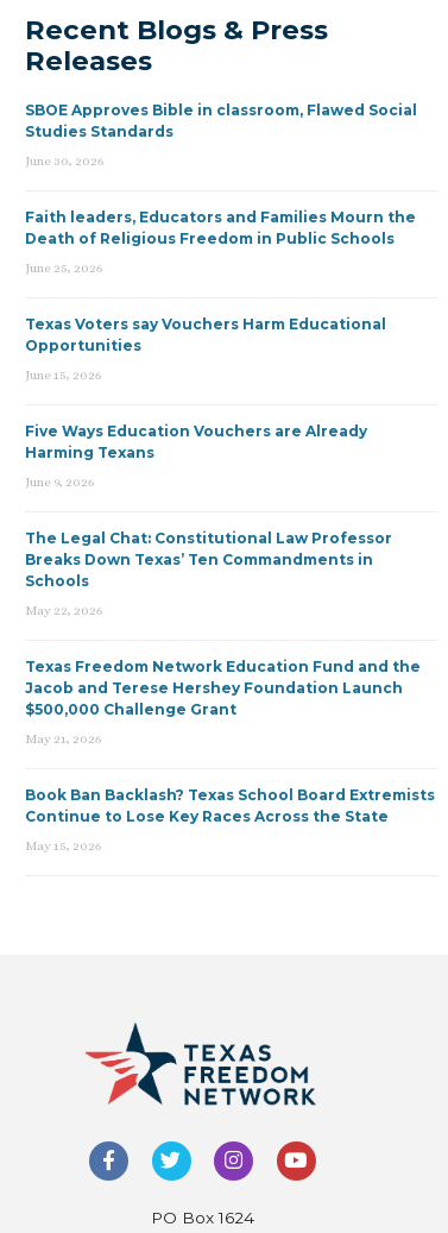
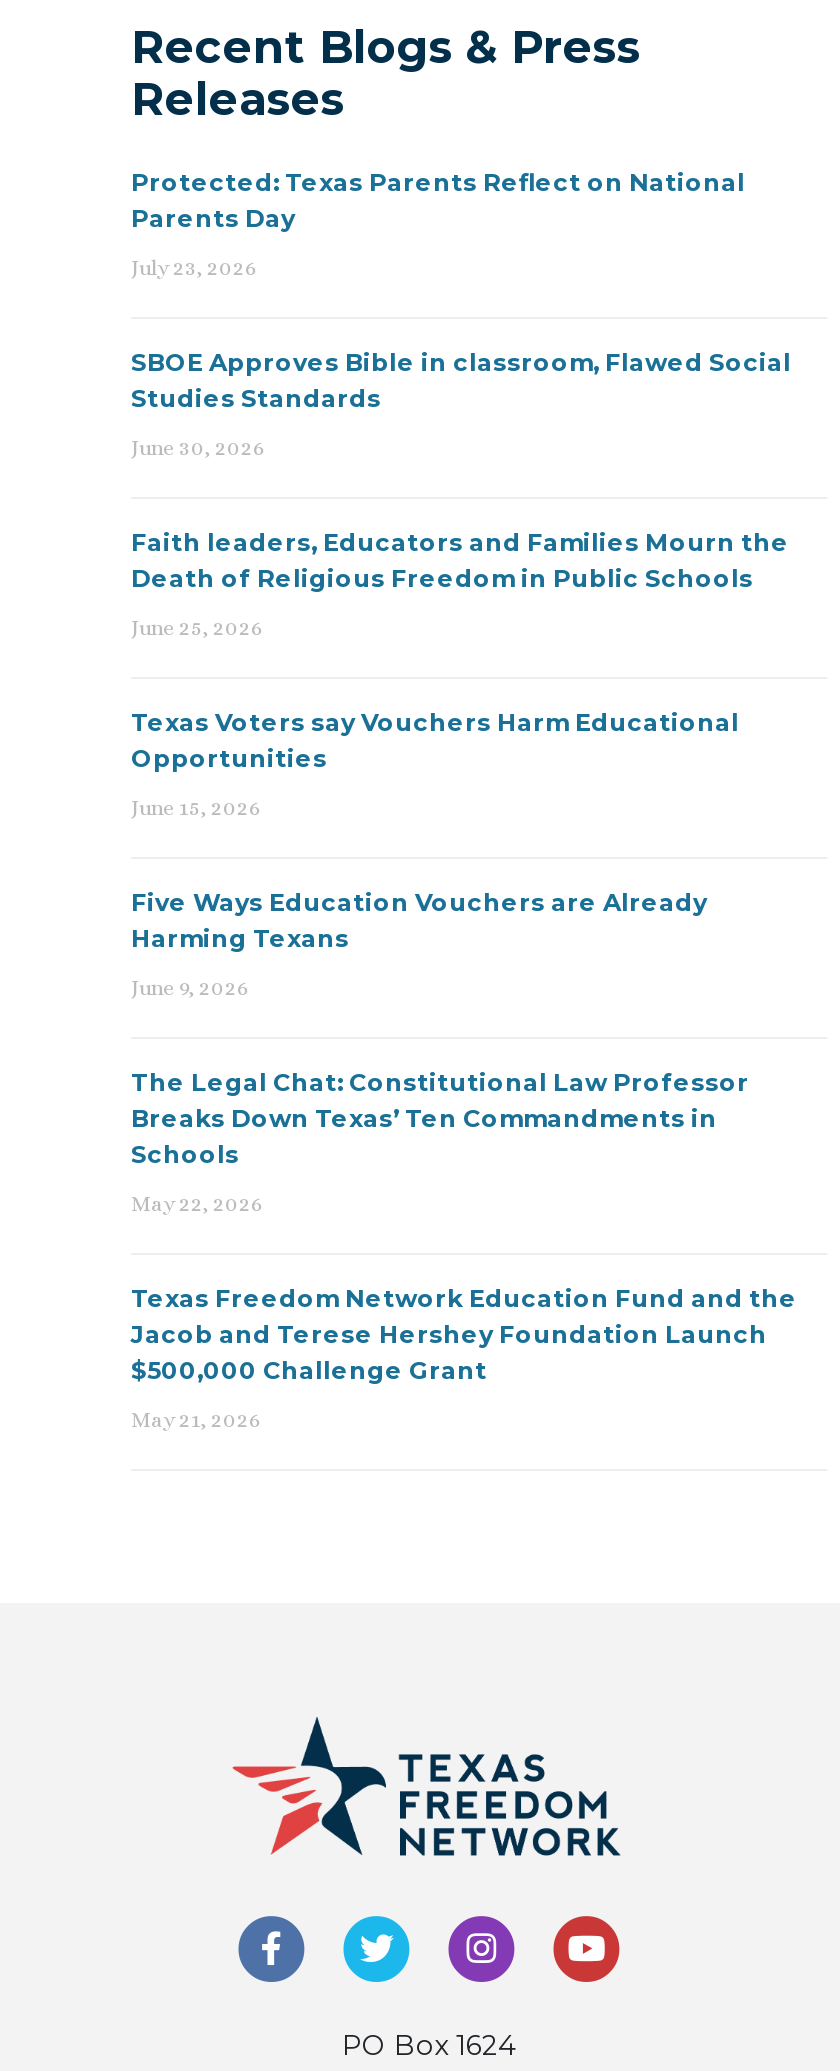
+ Protected: Texas Parents Reflect on National
+ Parents Day
+ July 23, 2026

moved down: SBOE Approves Bible in classroom, Flawed Social | Studies Standards | June 30, 2026 | ... | $500,000 Challenge Grant | May 21, 2026

- Book Ban Backlash? Texas School Board Extremists
- Continue to Lose Key Races Across the State
- May 15, 2026
